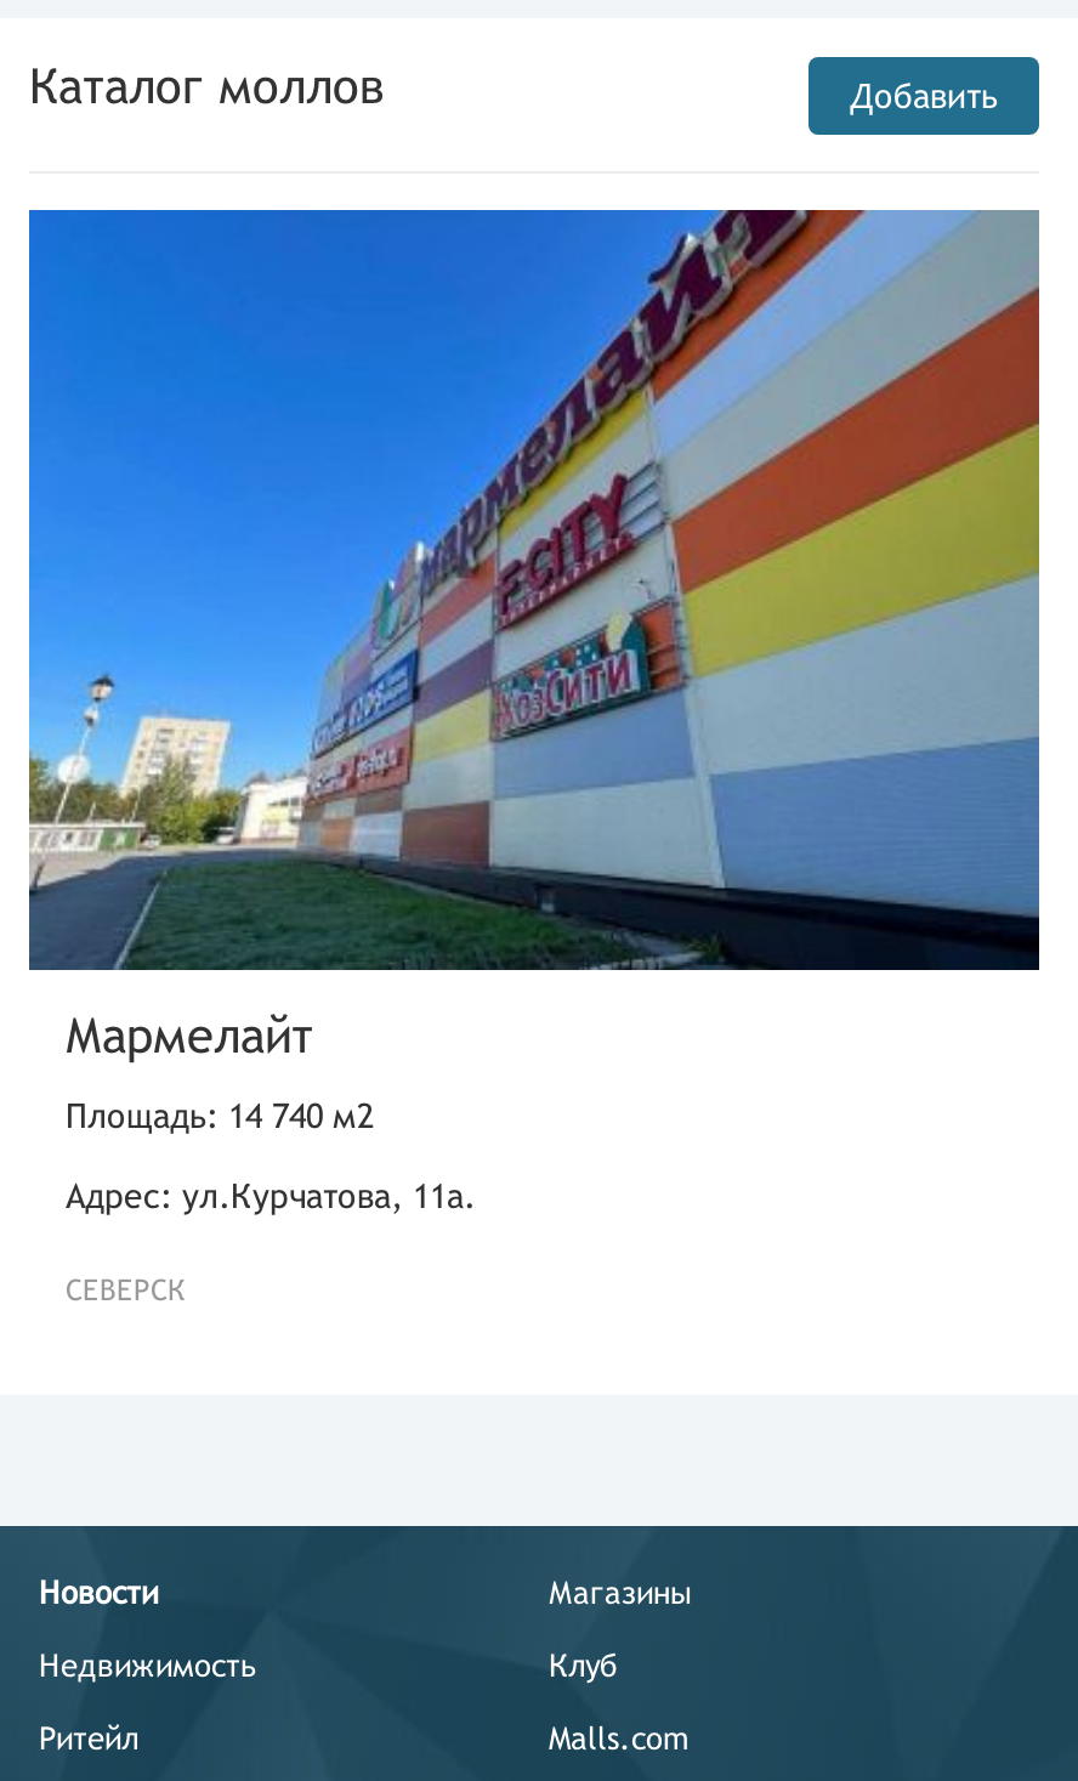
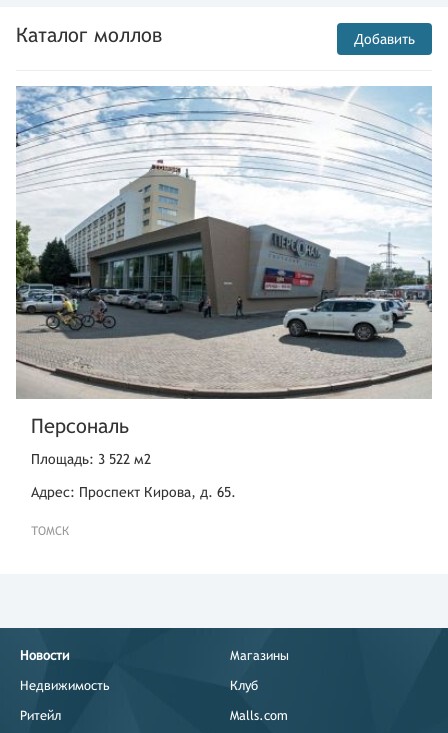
- [image]
- Мармелайт
+ [image]
+ Персональ

- Площадь: 14 740 м2
+ Площадь: 3 522 м2

- Адрес: ул.Курчатова, 11а.
+ Адрес: Проспект Кирова, д. 65.

- СЕВЕРСК
+ ТОМСК
